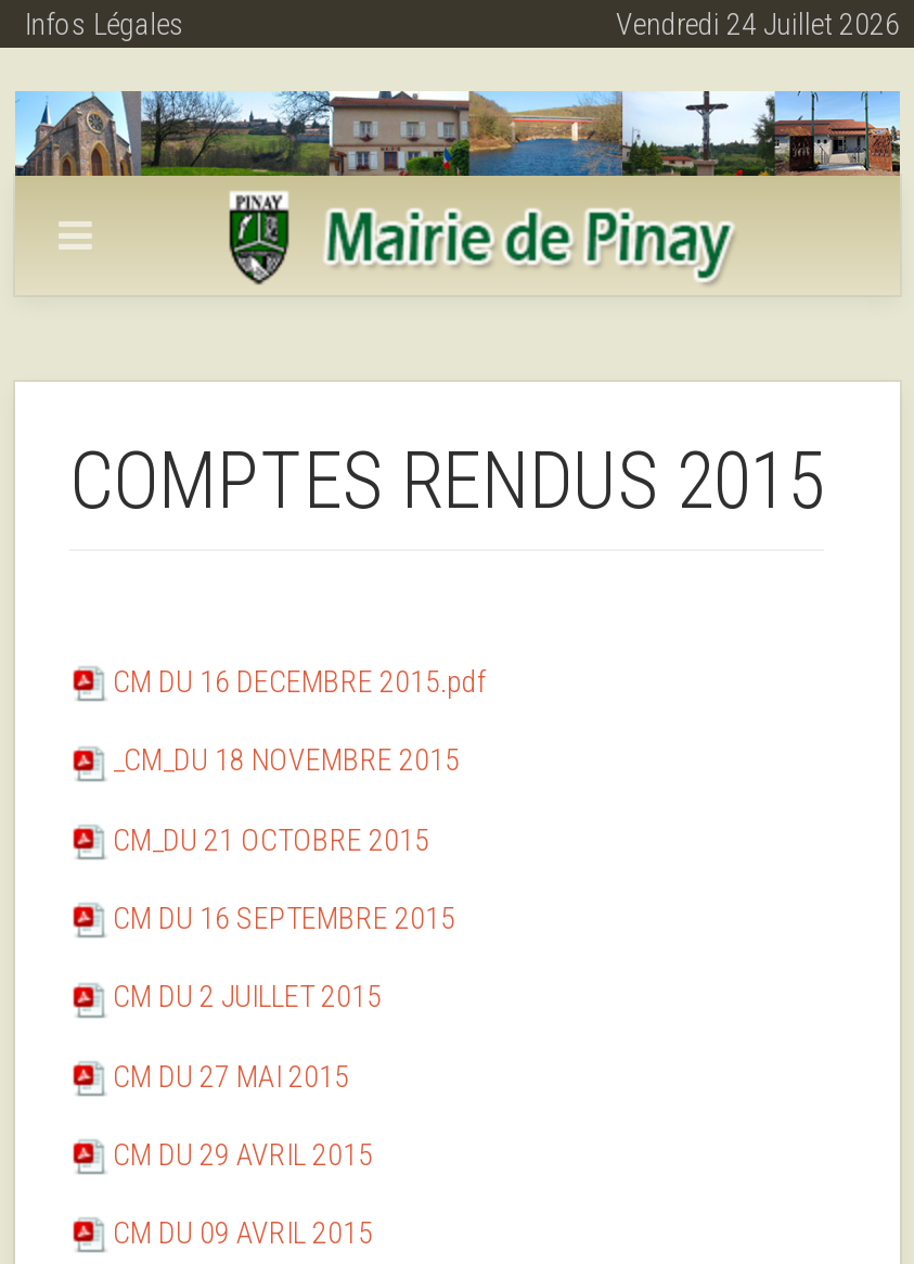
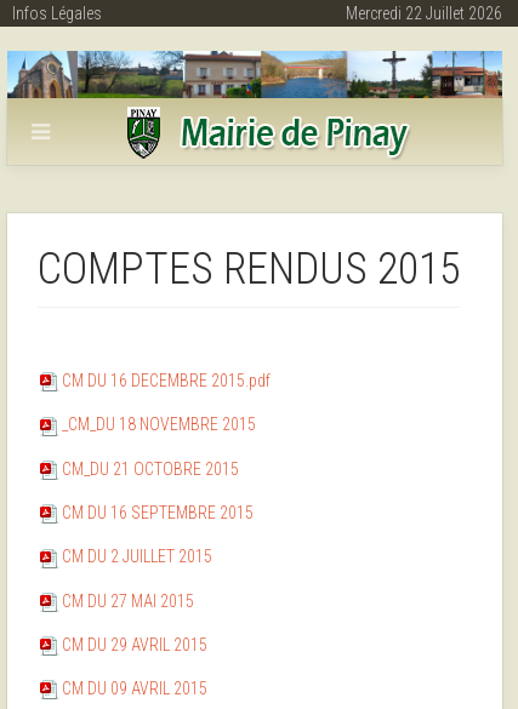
- Vendredi 24 Juillet 2026
+ Mercredi 22 Juillet 2026
